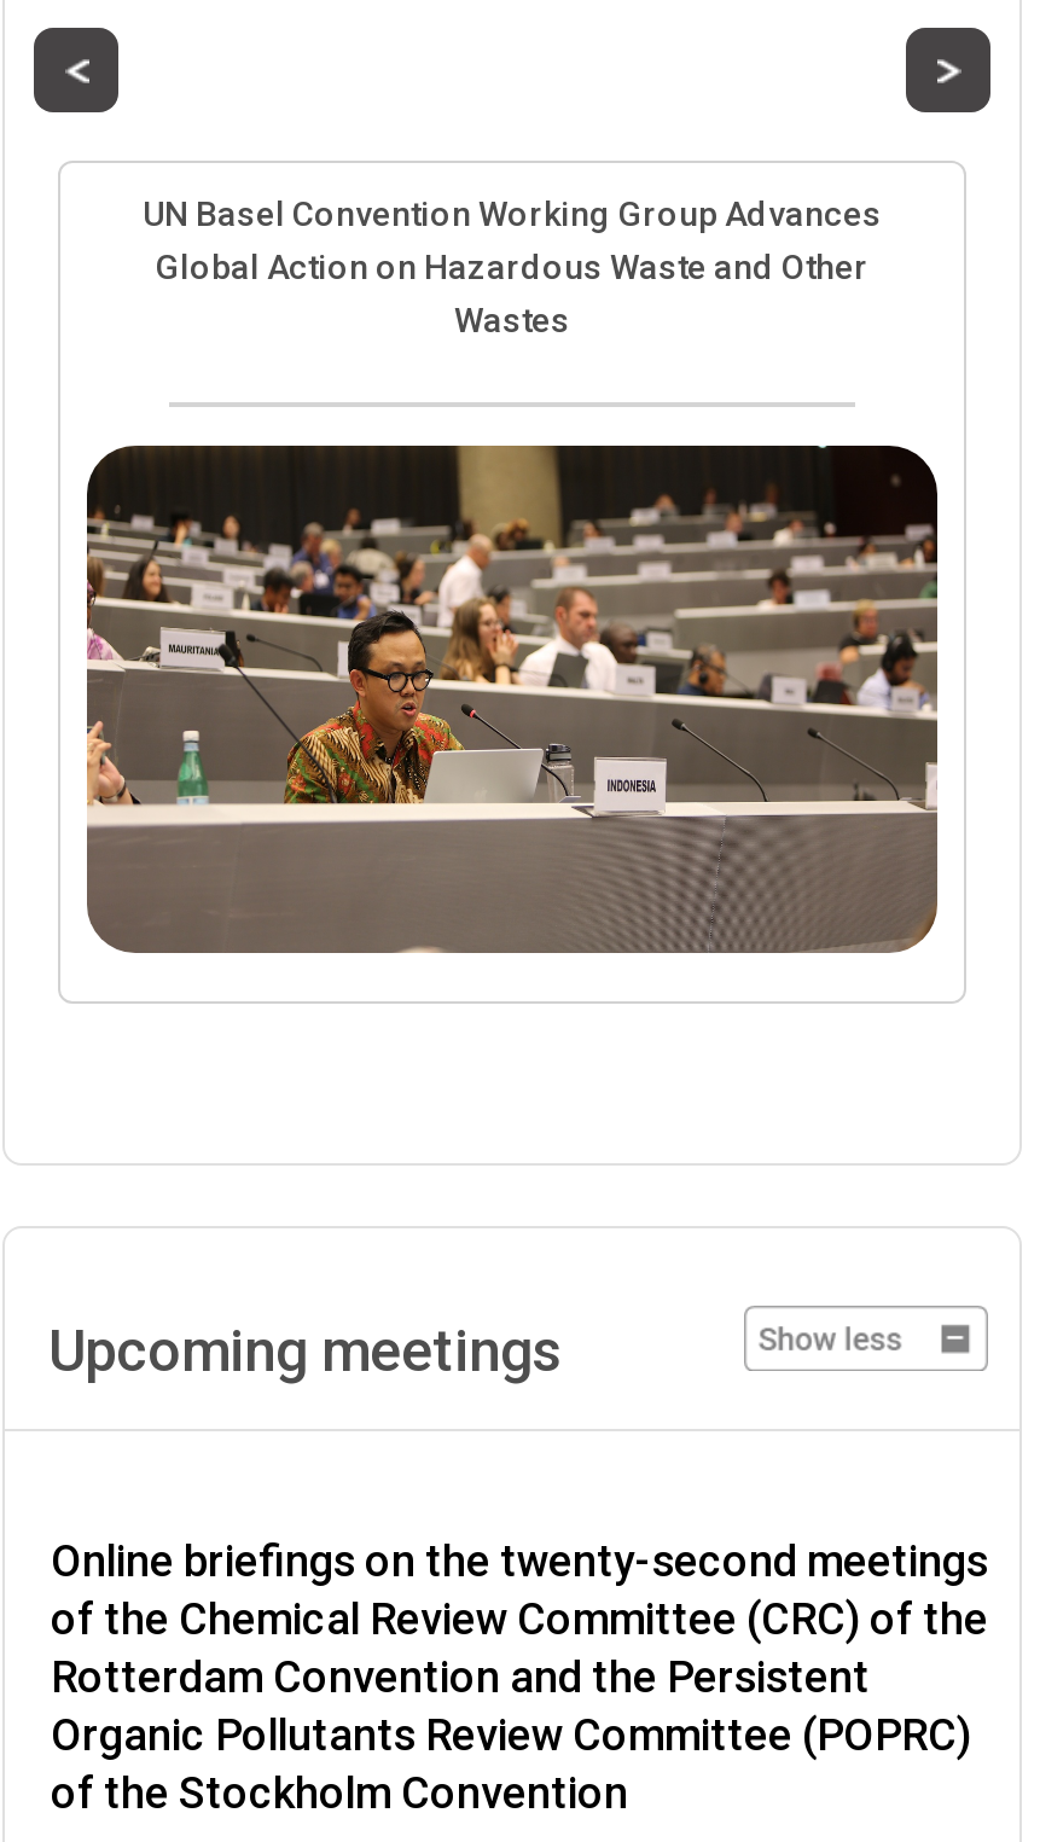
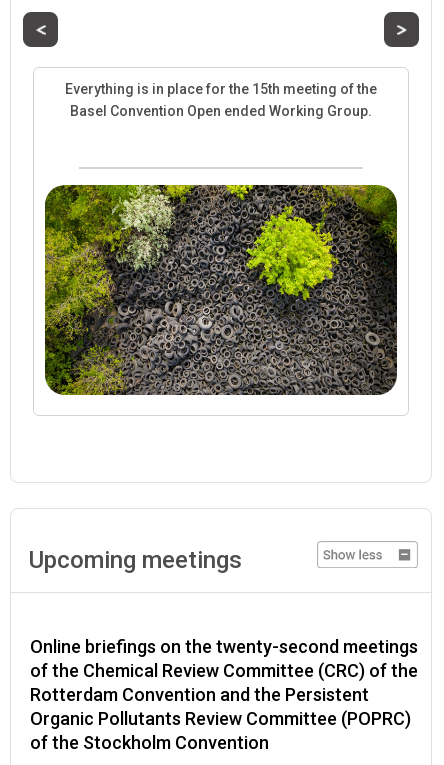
- UN Basel Convention Working Group Advances
- Global Action on Hazardous Waste and Other
- Wastes
+ Everything is in place for the 15th meeting of the
+ Basel Convention Open ended Working Group.

- [image]
+ [image]
